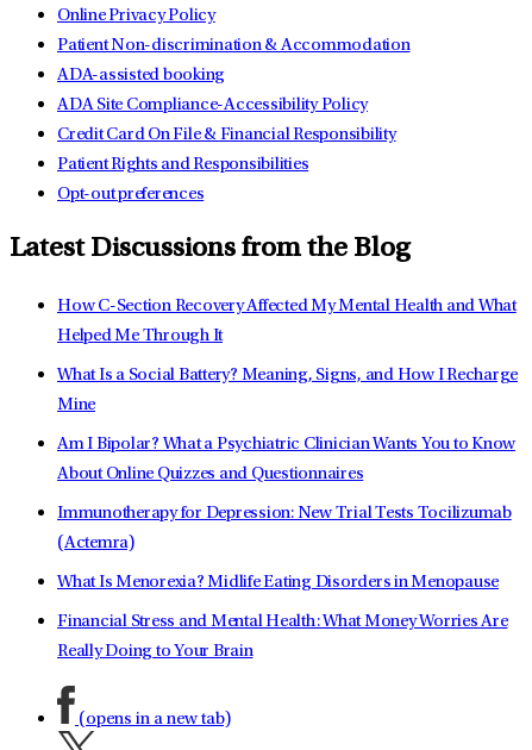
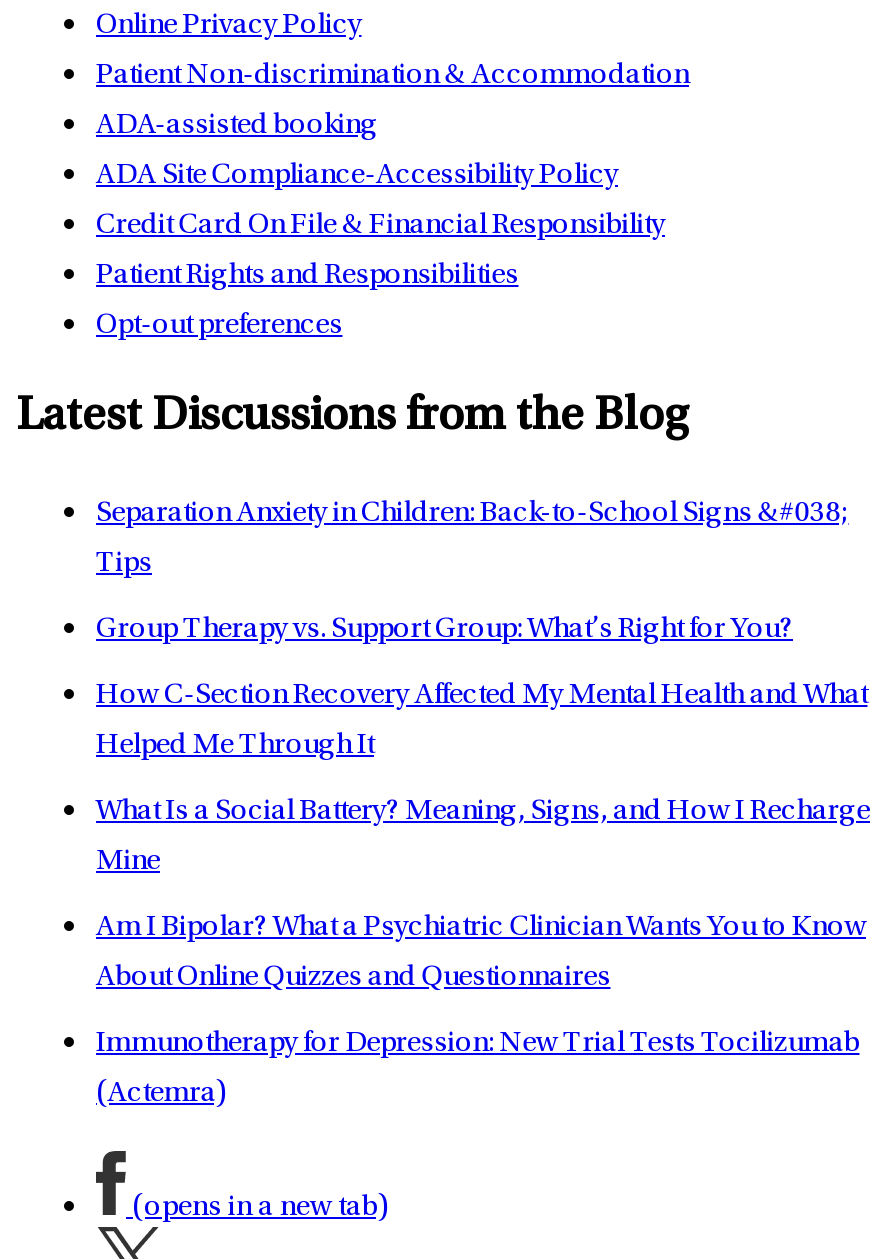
+ Separation Anxiety in Children: Back-to-School Signs &#038;
+ Tips
+ Group Therapy vs. Support Group: What’s Right for You?

moved down: How C-Section Recovery Affected My Mental Health and What | Helped Me Through It | What Is a Social Battery? Meaning, Signs, and How I Recharge | Mine | Am I Bipolar? What a Psychiatric Clinician Wants You to Know | About Online Quizzes and Questionnaires | Immunotherapy for Depression: New Trial Tests Tocilizumab | (Actemra)

- What Is Menorexia? Midlife Eating Disorders in Menopause
- Financial Stress and Mental Health: What Money Worries Are
- Really Doing to Your Brain
